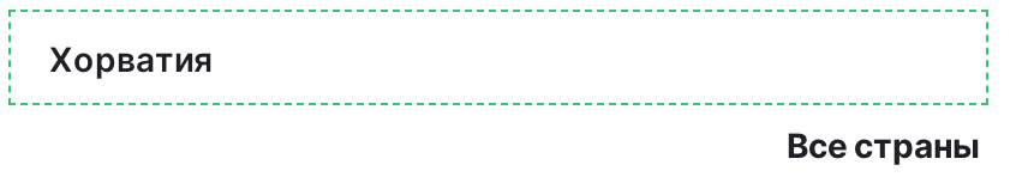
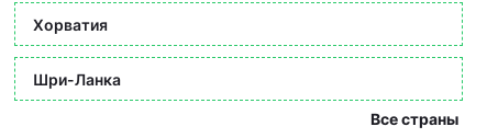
+ Шри-Ланка
